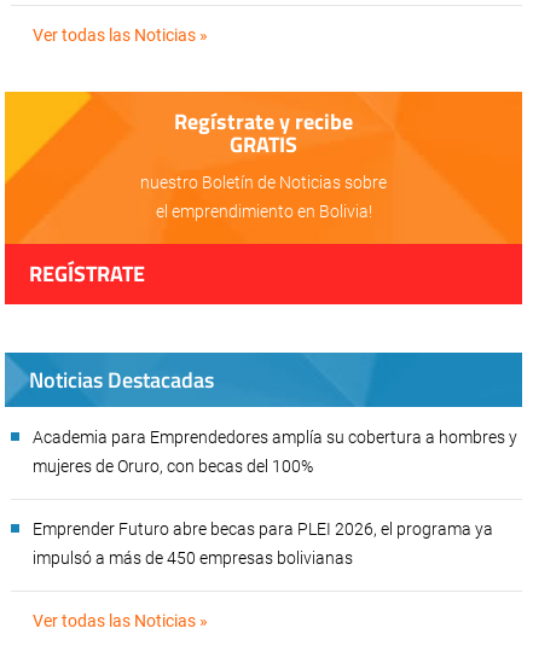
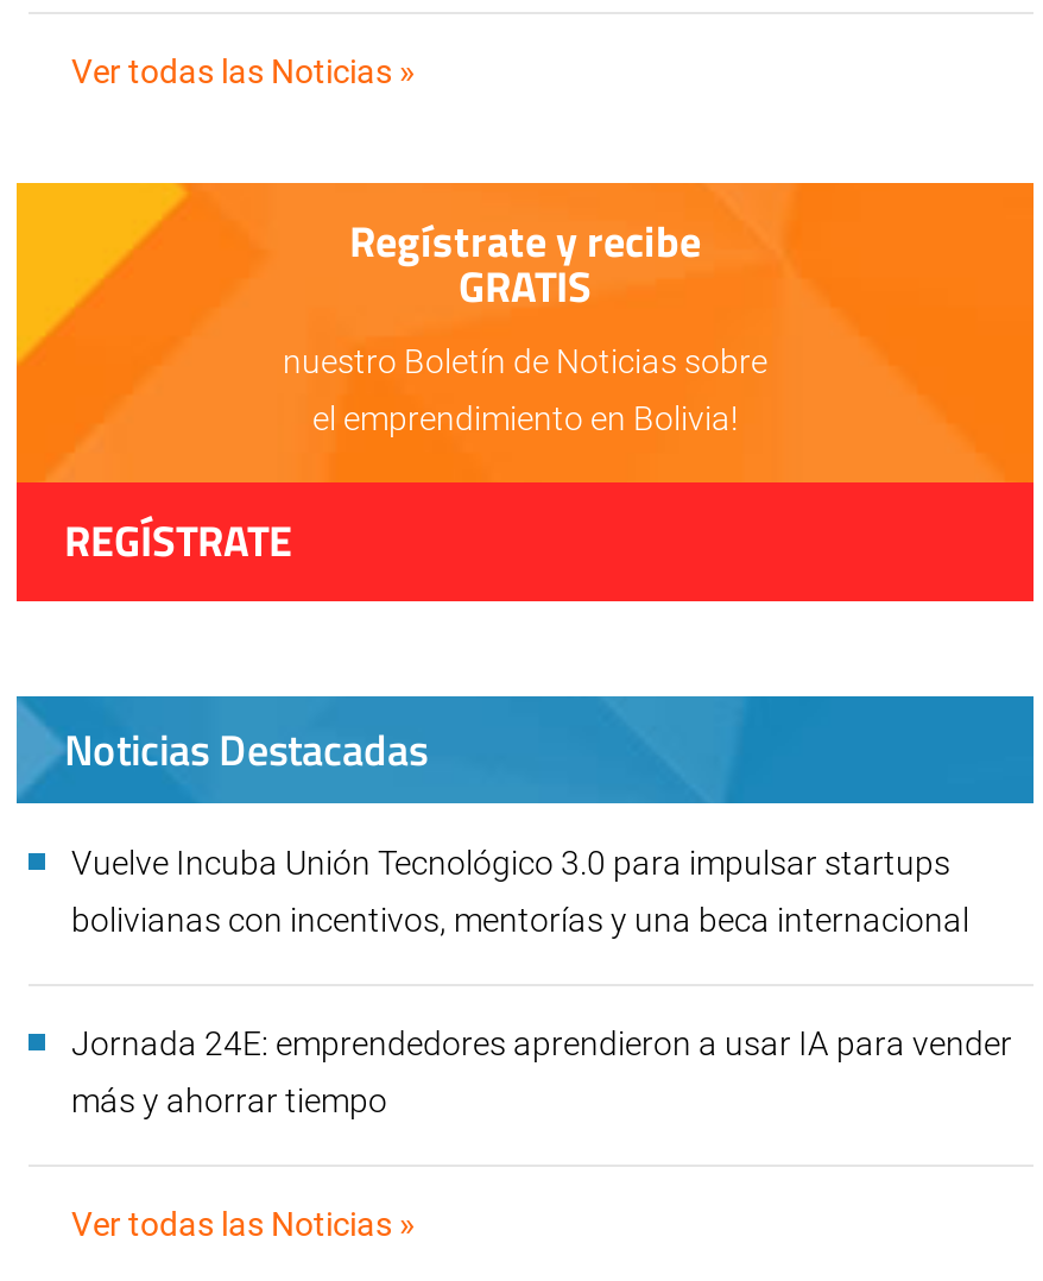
- Academia para Emprendedores amplía su cobertura a hombres y
+ Vuelve Incuba Unión Tecnológico 3.0 para impulsar startups

- mujeres de Oruro, con becas del 100%
+ bolivianas con incentivos, mentorías y una beca internacional

- Emprender Futuro abre becas para PLEI 2026, el programa ya
+ Jornada 24E: emprendedores aprendieron a usar IA para vender

- impulsó a más de 450 empresas bolivianas
+ más y ahorrar tiempo
